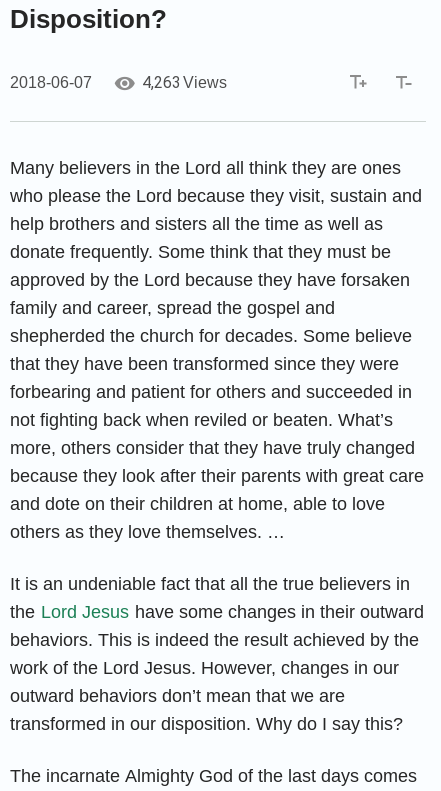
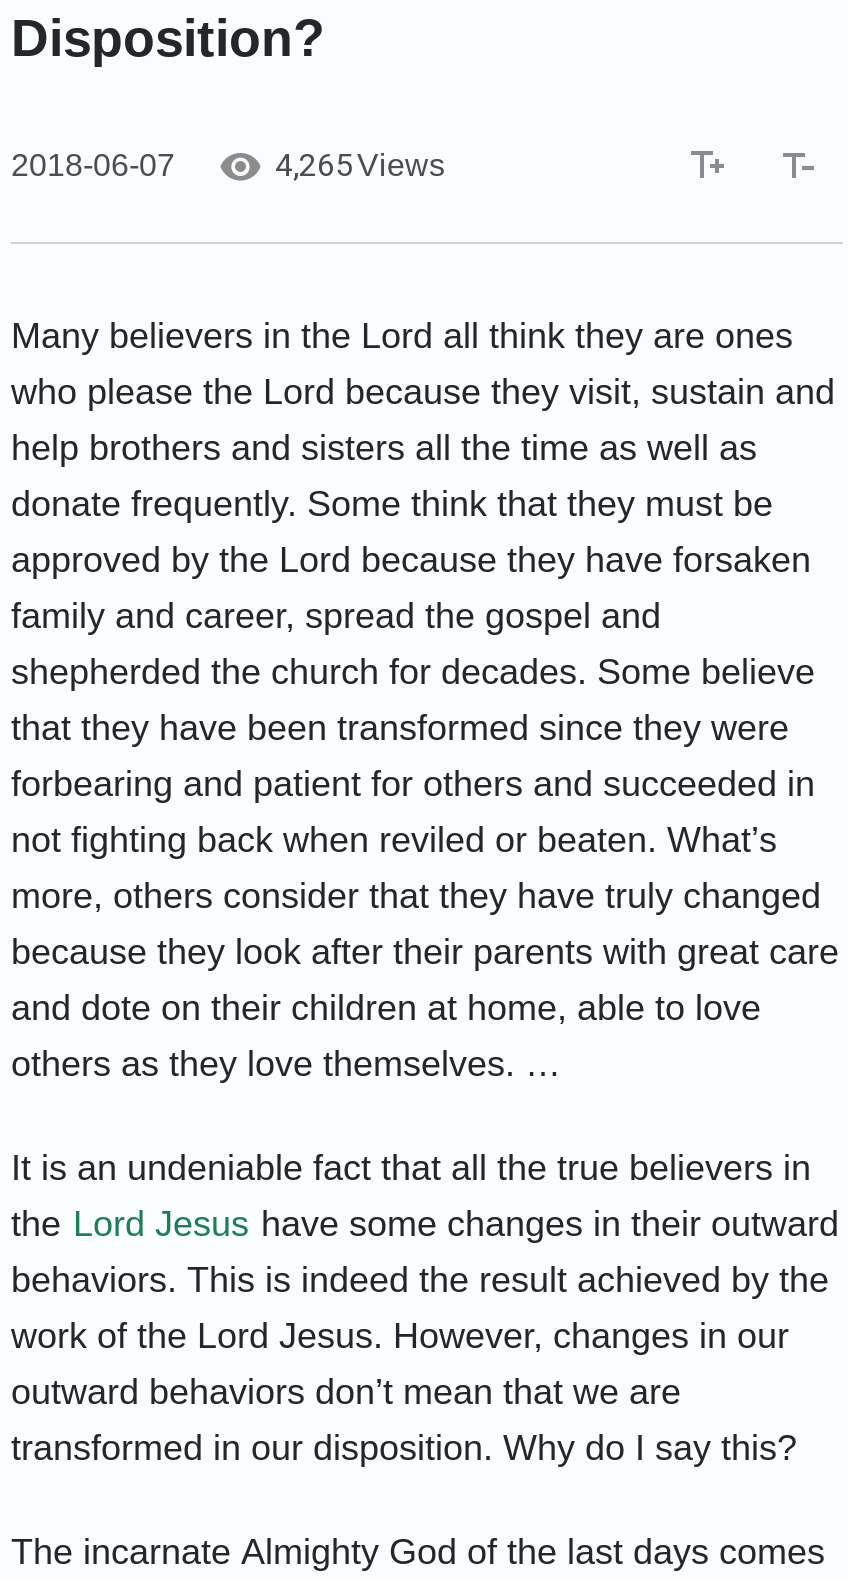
- 4,263 Views
+ 4,265 Views
